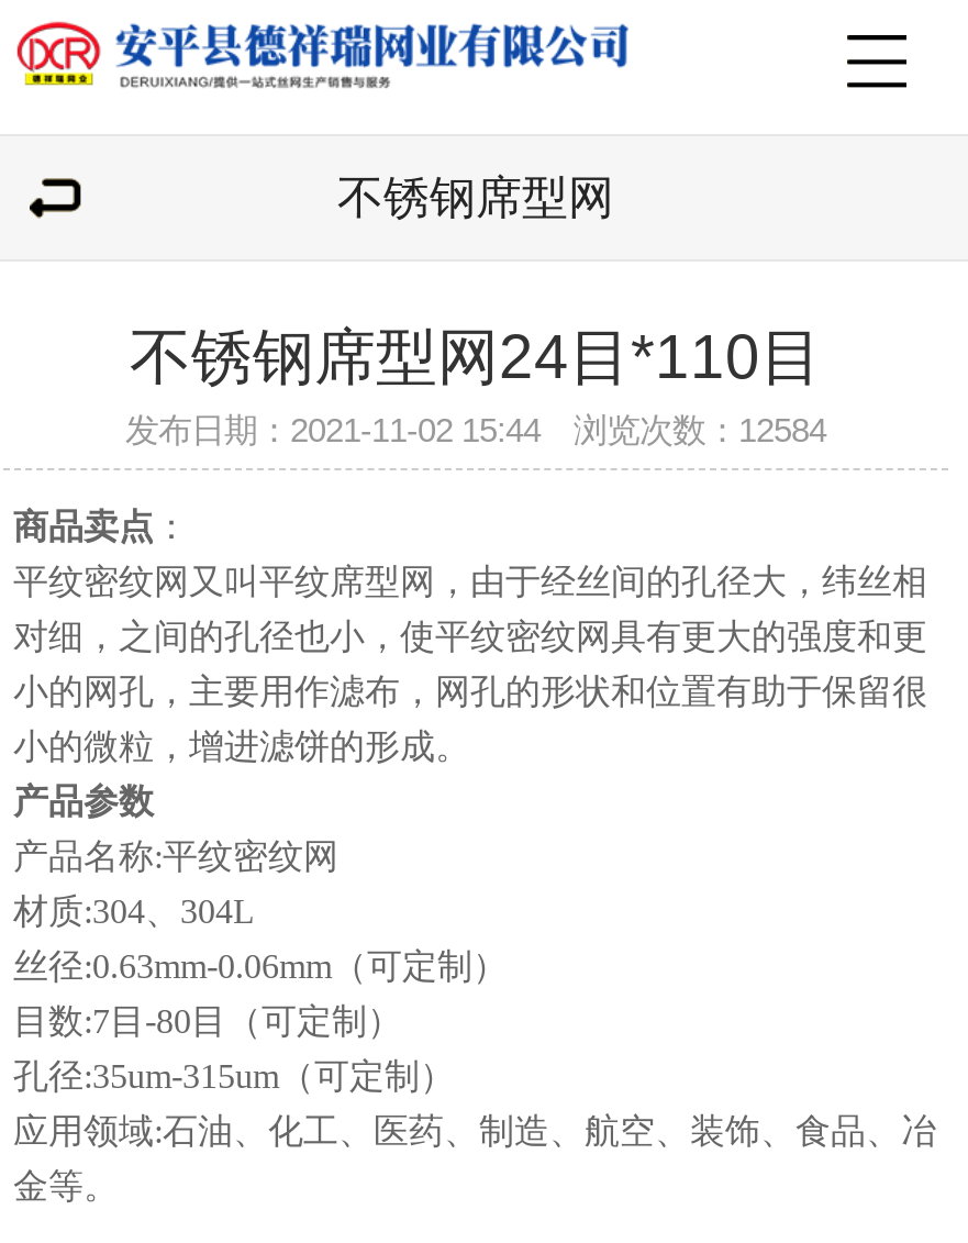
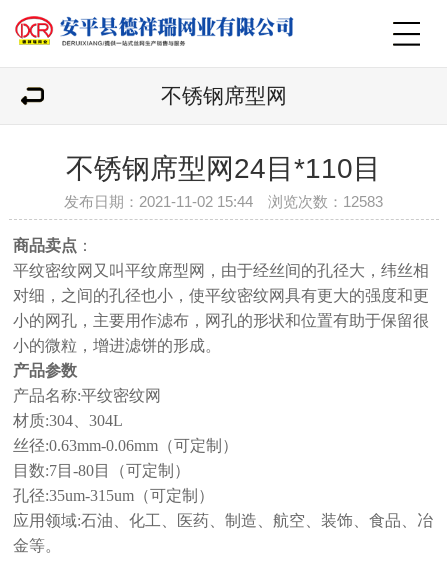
- 发布日期：2021-11-02 15:44 浏览次数：12584
+ 发布日期：2021-11-02 15:44 浏览次数：12583
